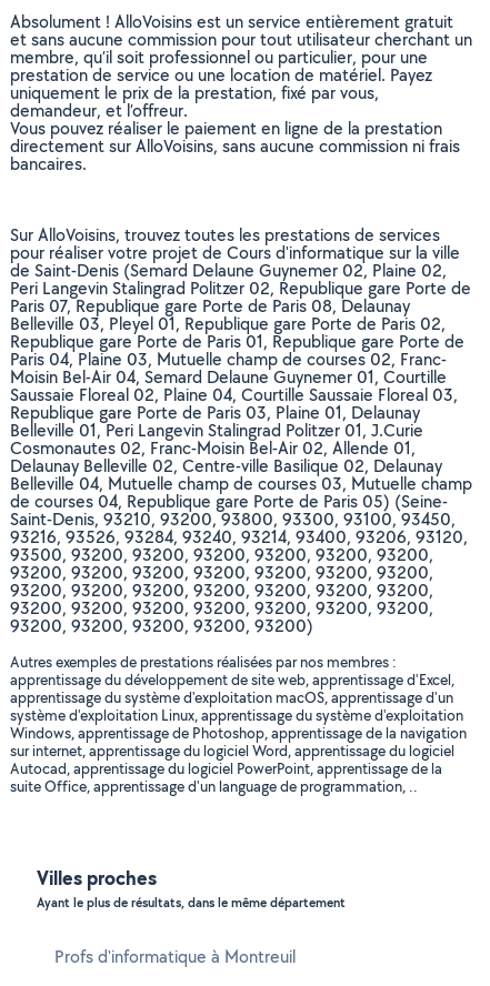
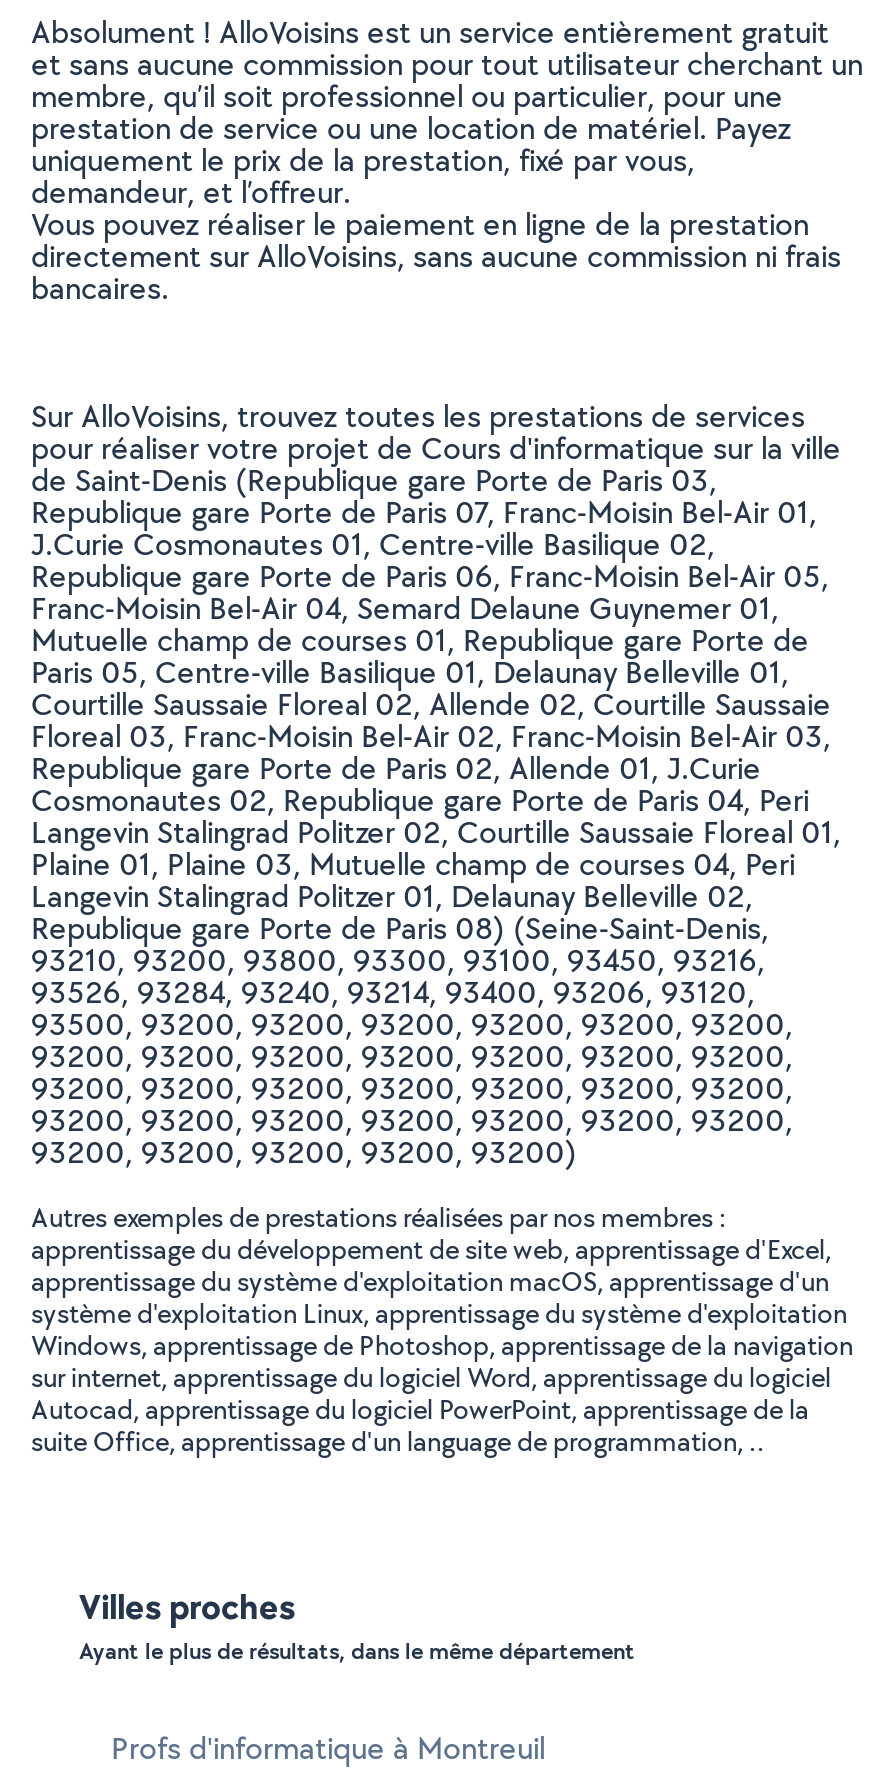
- de Saint-Denis (Semard Delaune Guynemer 02, Plaine 02,
- Peri Langevin Stalingrad Politzer 02, Republique gare Porte de
- Paris 07, Republique gare Porte de Paris 08, Delaunay
- Belleville 03, Pleyel 01, Republique gare Porte de Paris 02,
- Republique gare Porte de Paris 01, Republique gare Porte de
- Paris 04, Plaine 03, Mutuelle champ de courses 02, Franc-
- Moisin Bel-Air 04, Semard Delaune Guynemer 01, Courtille
- Saussaie Floreal 02, Plaine 04, Courtille Saussaie Floreal 03,
- Republique gare Porte de Paris 03, Plaine 01, Delaunay
- Belleville 01, Peri Langevin Stalingrad Politzer 01, J.Curie
- Cosmonautes 02, Franc-Moisin Bel-Air 02, Allende 01,
- Delaunay Belleville 02, Centre-ville Basilique 02, Delaunay
- Belleville 04, Mutuelle champ de courses 03, Mutuelle champ
- de courses 04, Republique gare Porte de Paris 05) (Seine-
- Saint-Denis, 93210, 93200, 93800, 93300, 93100, 93450,
- 93216, 93526, 93284, 93240, 93214, 93400, 93206, 93120,
+ de Saint-Denis (Republique gare Porte de Paris 03,
+ Republique gare Porte de Paris 07, Franc-Moisin Bel-Air 01,
+ J.Curie Cosmonautes 01, Centre-ville Basilique 02,
+ Republique gare Porte de Paris 06, Franc-Moisin Bel-Air 05,
+ Franc-Moisin Bel-Air 04, Semard Delaune Guynemer 01,
+ Mutuelle champ de courses 01, Republique gare Porte de
+ Paris 05, Centre-ville Basilique 01, Delaunay Belleville 01,
+ Courtille Saussaie Floreal 02, Allende 02, Courtille Saussaie
+ Floreal 03, Franc-Moisin Bel-Air 02, Franc-Moisin Bel-Air 03,
+ Republique gare Porte de Paris 02, Allende 01, J.Curie
+ Cosmonautes 02, Republique gare Porte de Paris 04, Peri
+ Langevin Stalingrad Politzer 02, Courtille Saussaie Floreal 01,
+ Plaine 01, Plaine 03, Mutuelle champ de courses 04, Peri
+ Langevin Stalingrad Politzer 01, Delaunay Belleville 02,
+ Republique gare Porte de Paris 08) (Seine-Saint-Denis,
+ 93210, 93200, 93800, 93300, 93100, 93450, 93216,
+ 93526, 93284, 93240, 93214, 93400, 93206, 93120,
